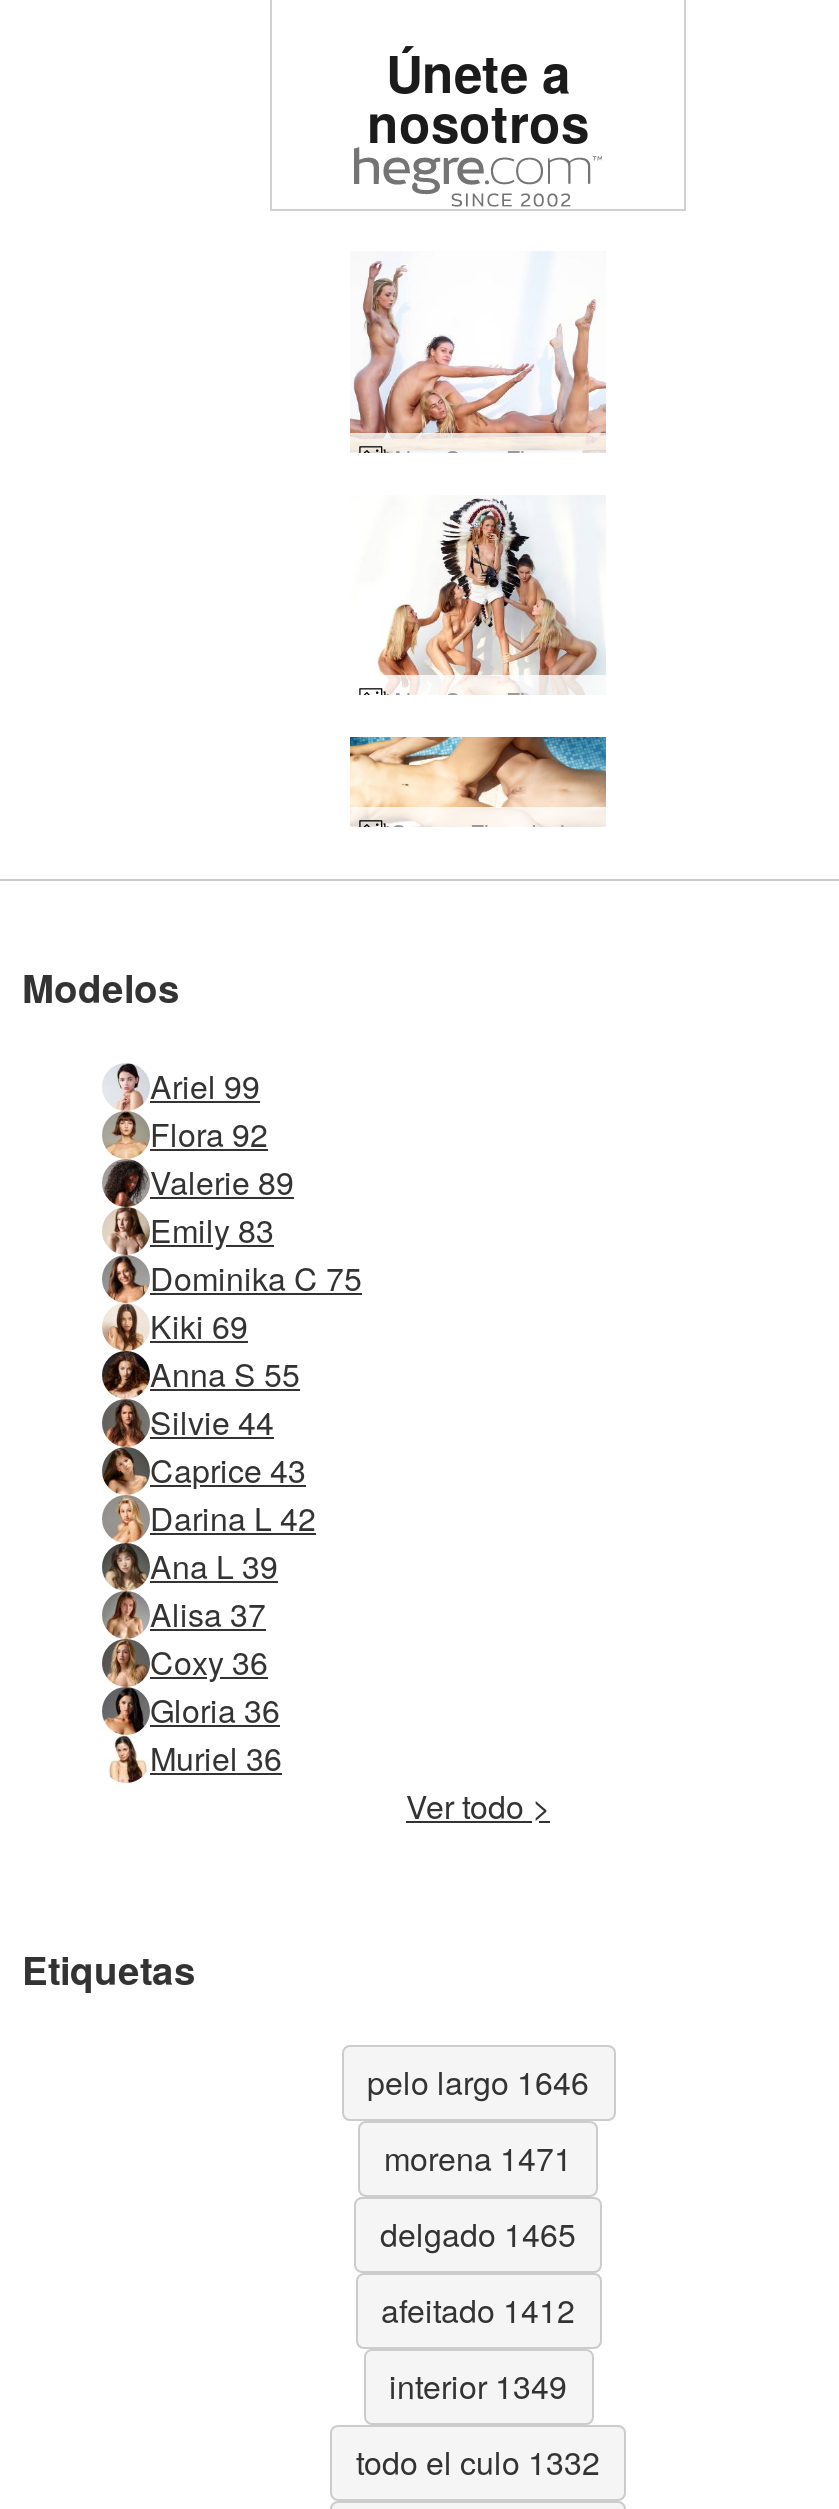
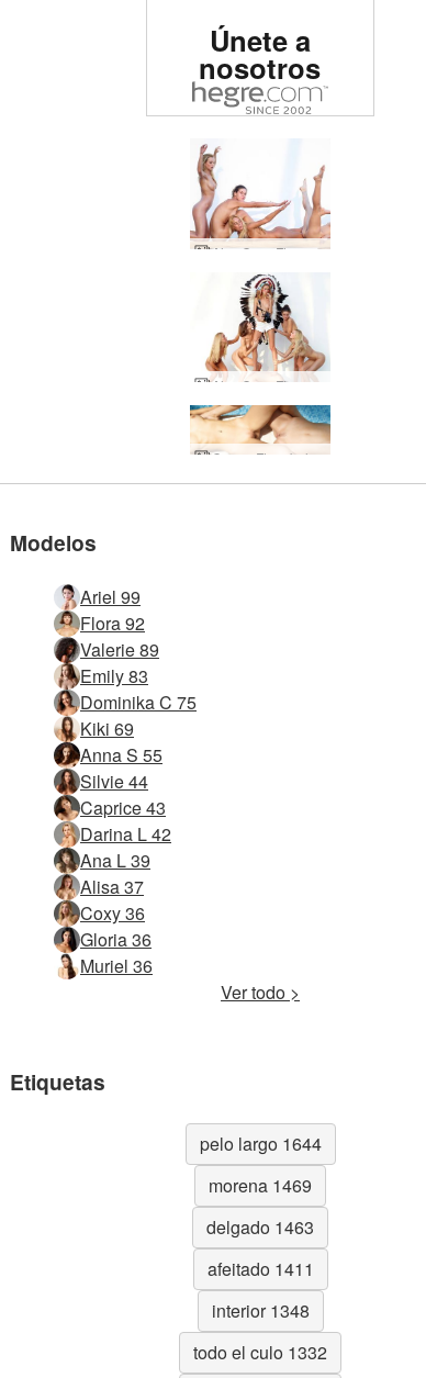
- pelo largo 1646
+ pelo largo 1644

- morena 1471
+ morena 1469

- delgado 1465
+ delgado 1463

- afeitado 1412
+ afeitado 1411

- interior 1349
+ interior 1348
